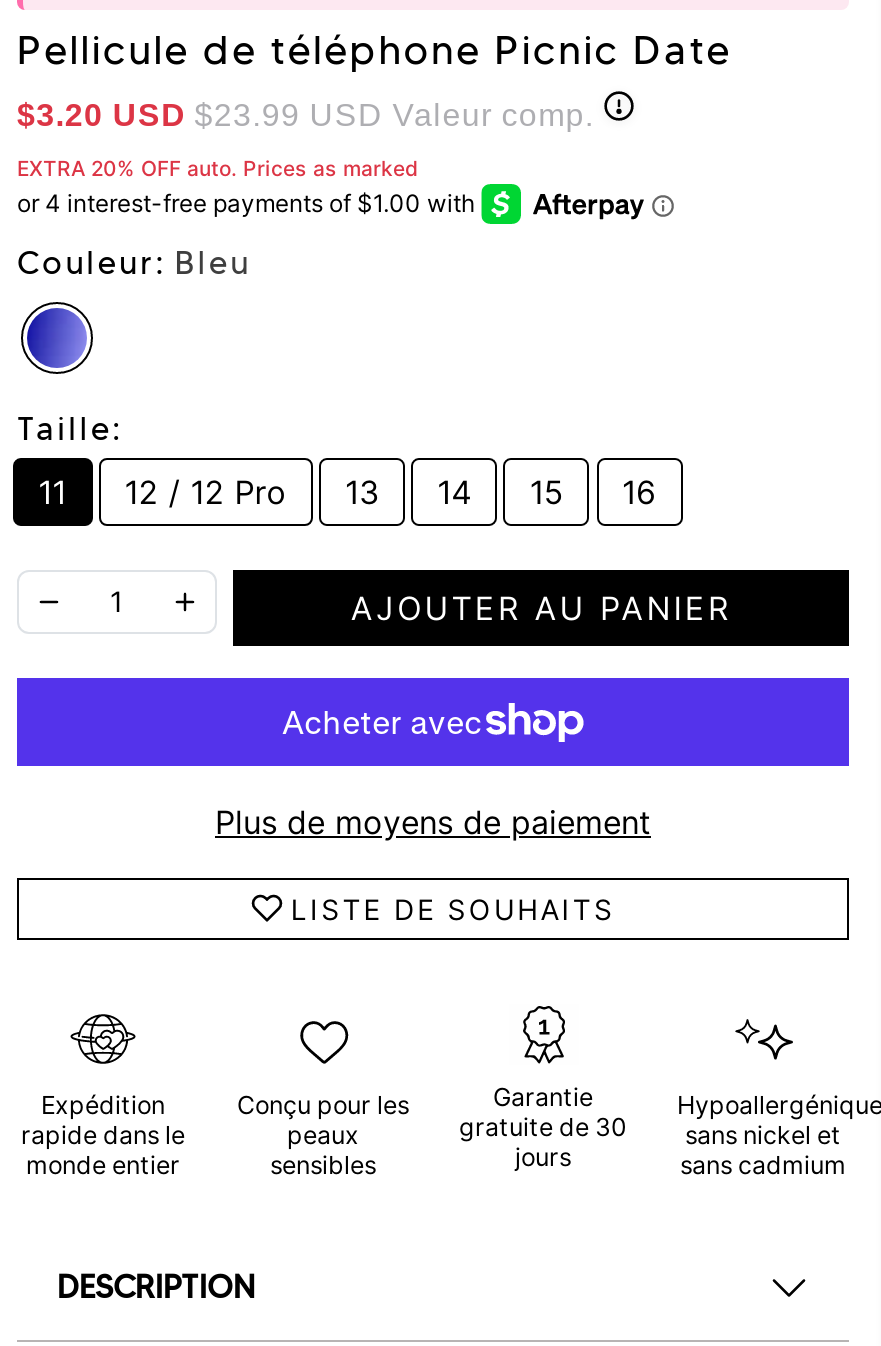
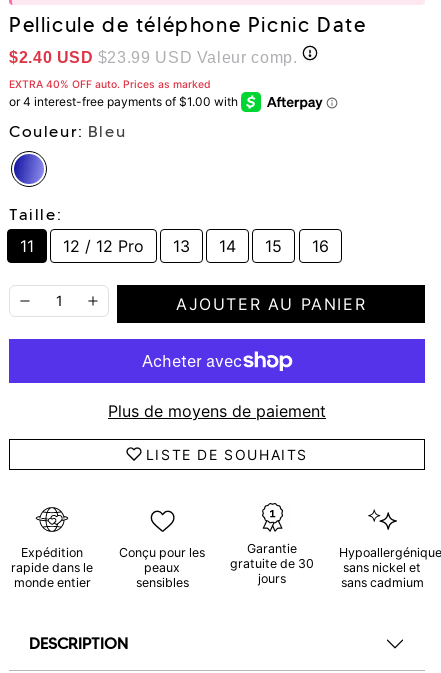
- $3.20 USD $23.99 USD Valeur comp.
+ $2.40 USD $23.99 USD Valeur comp.

- EXTRA 20% OFF auto. Prices as marked
+ EXTRA 40% OFF auto. Prices as marked
